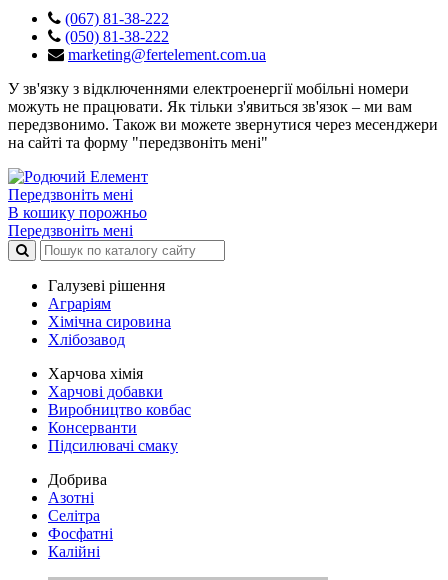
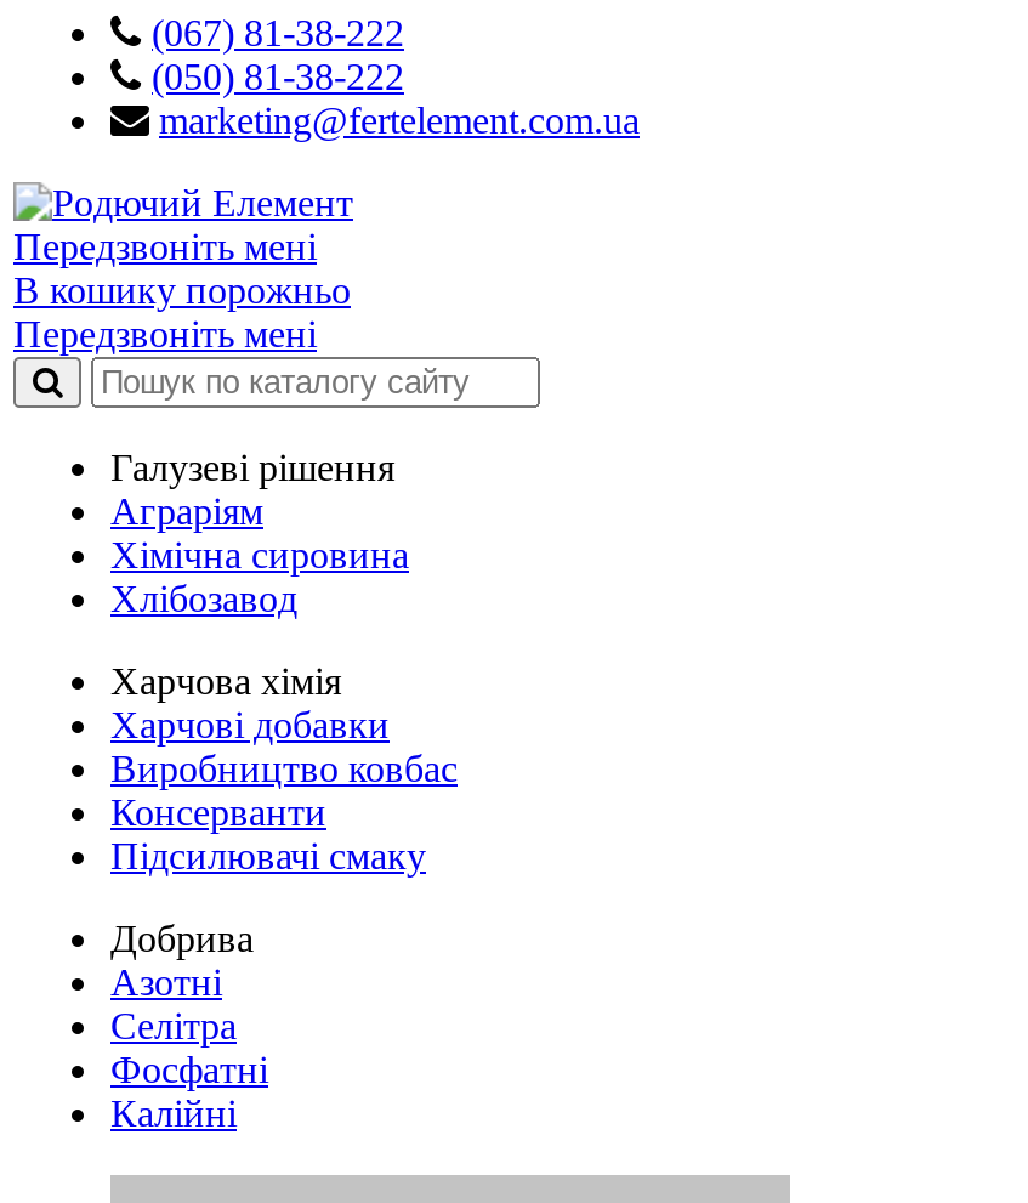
- У зв'язку з відключеннями електроенергії мобільні номери
- можуть не працювати. Як тільки з'явиться зв'язок – ми вам
- передзвонимо. Також ви можете звернутися через месенджери
- на сайті та форму "передзвоніть мені"
